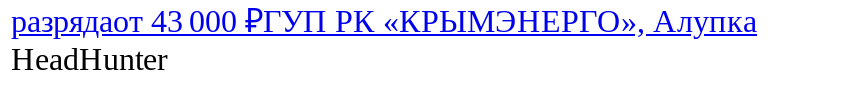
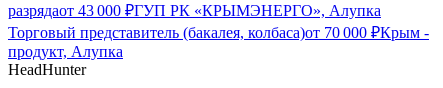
+ Торговый представитель (бакалея, колбаса)от 70 000 ₽Крым -
+ продукт, Алупка
